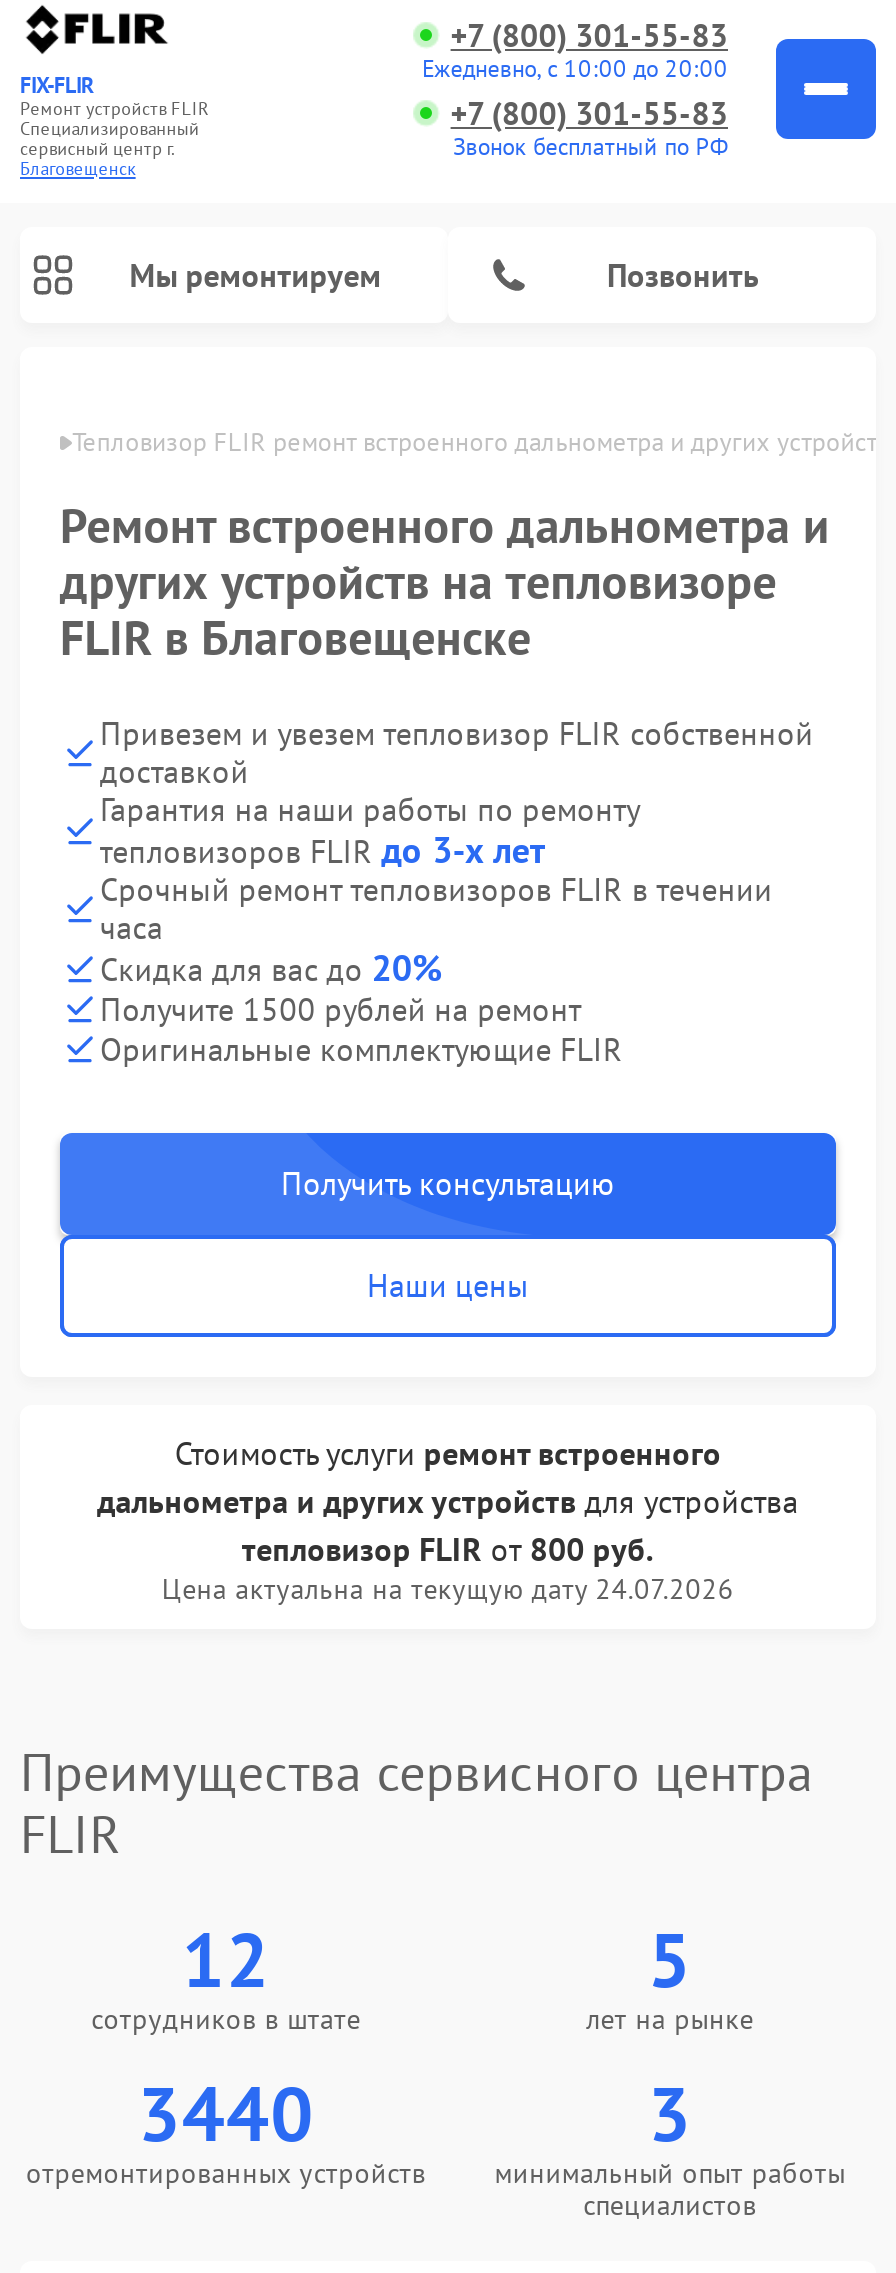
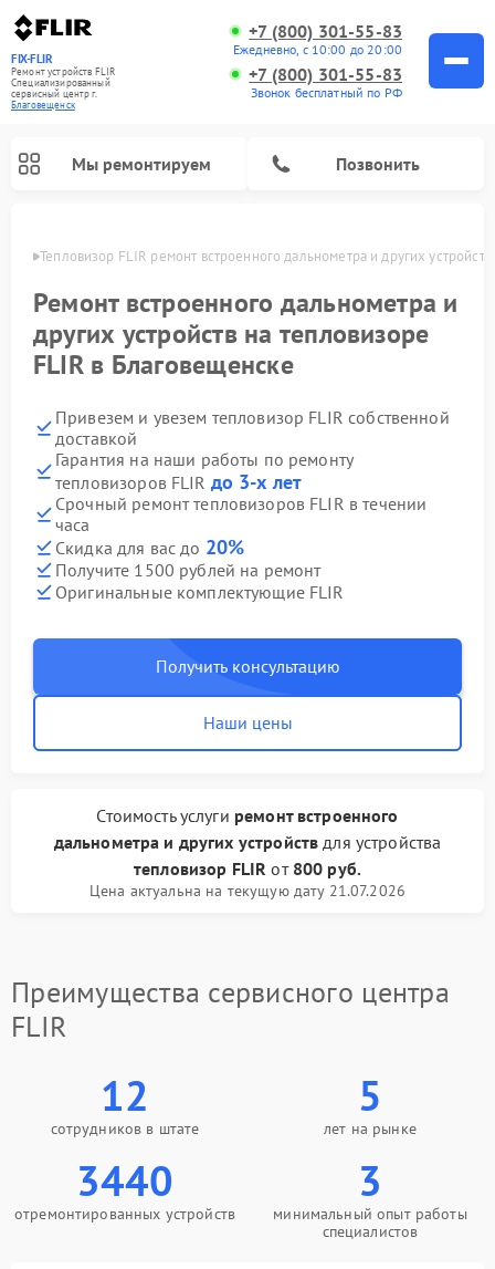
- Цена актуальна на текущую дату 24.07.2026
+ Цена актуальна на текущую дату 21.07.2026
